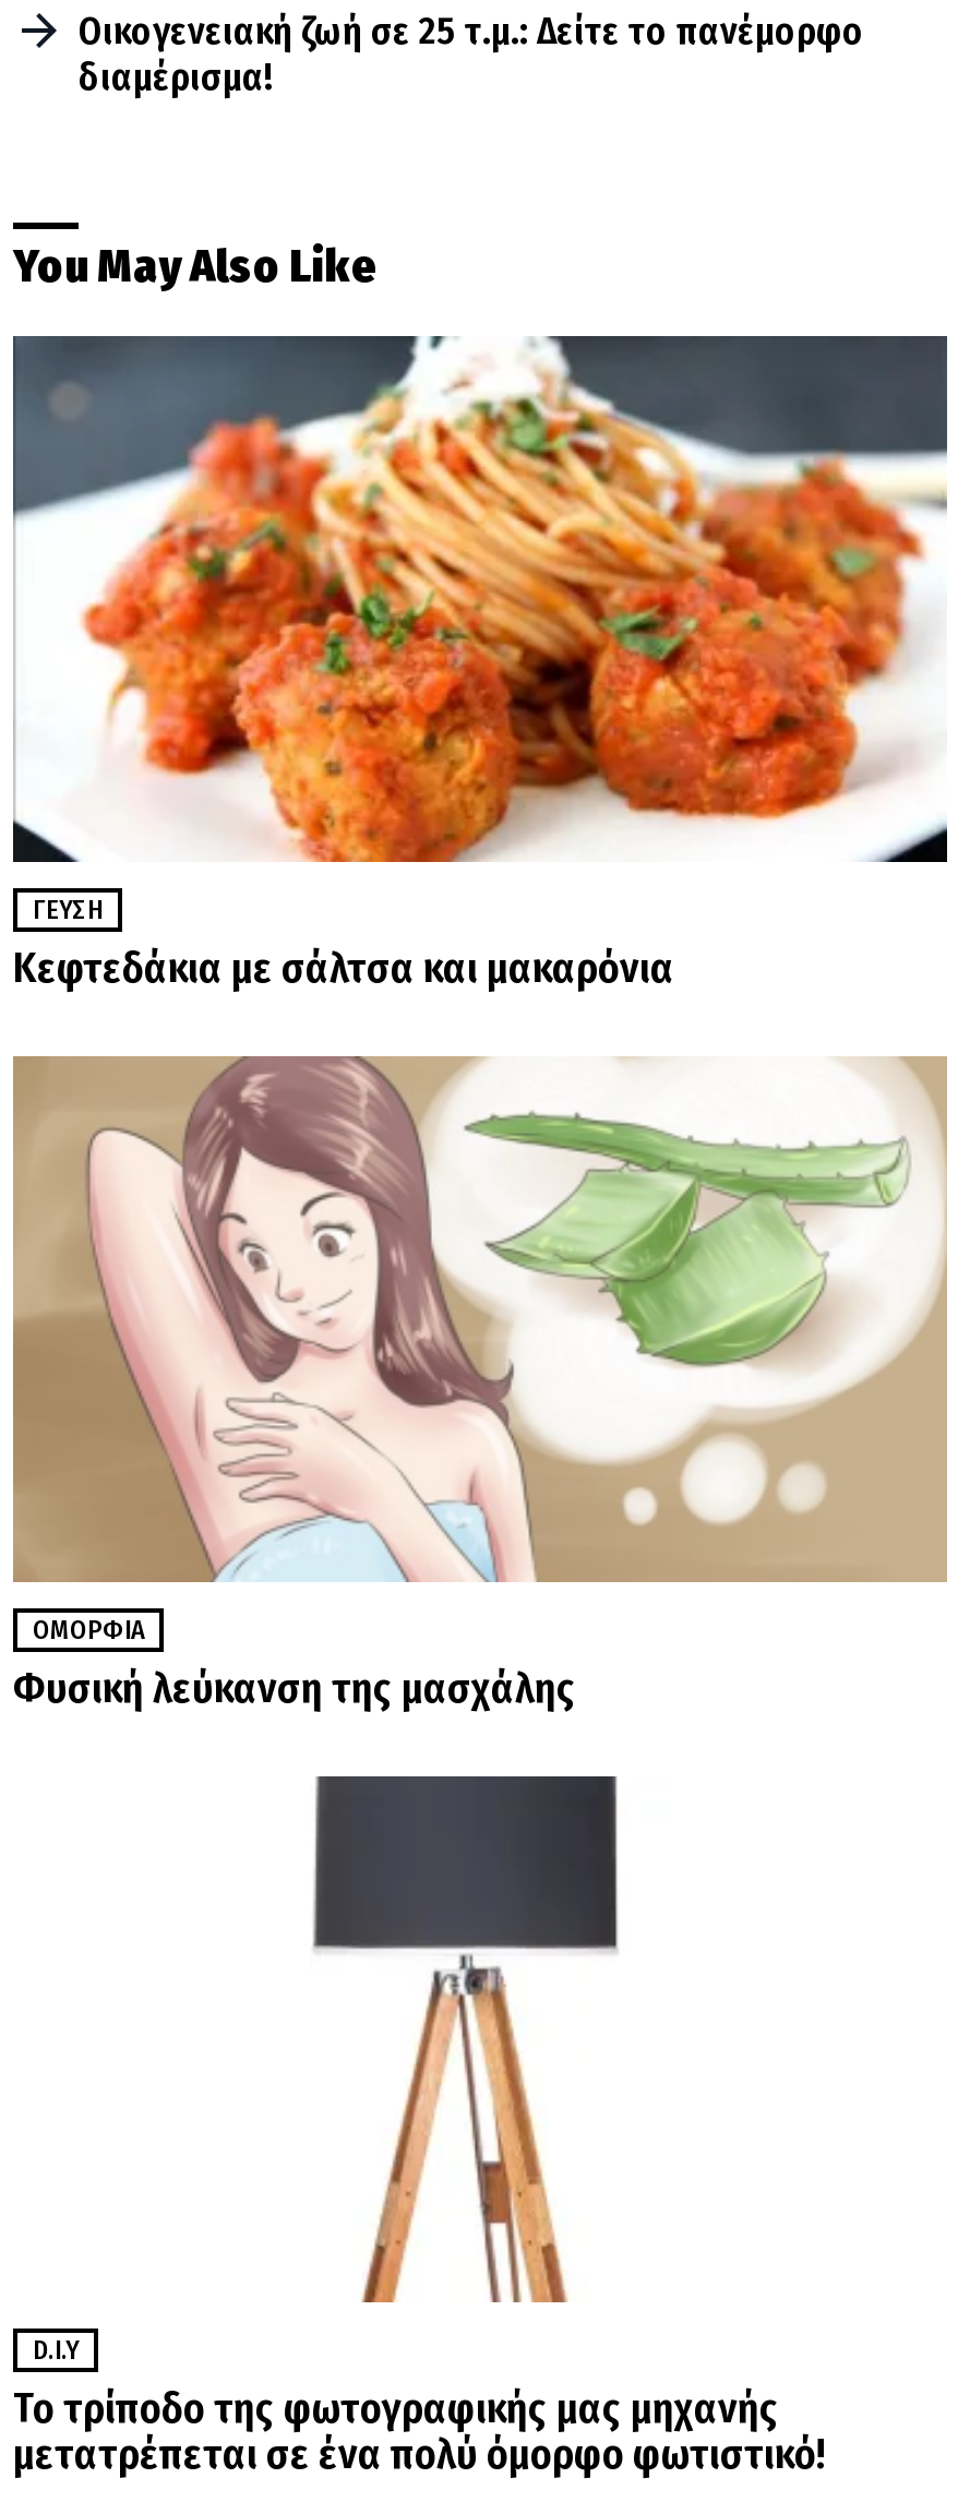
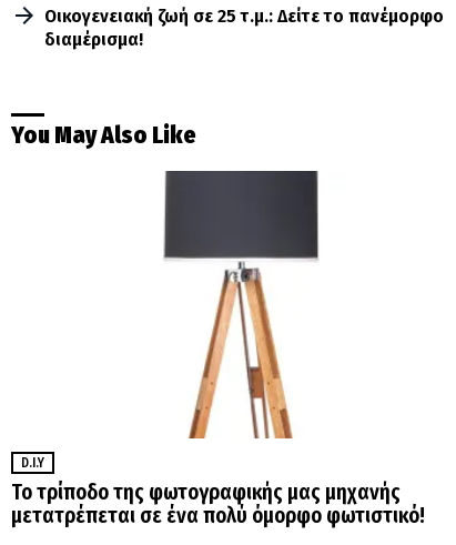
- [image]
- ΓΕΎΣΗ
- Κεφτεδάκια με σάλτσα και μακαρόνια

- [image]
- ΟΜΟΡΦΙΆ
- Φυσική λεύκανση της μασχάλης
